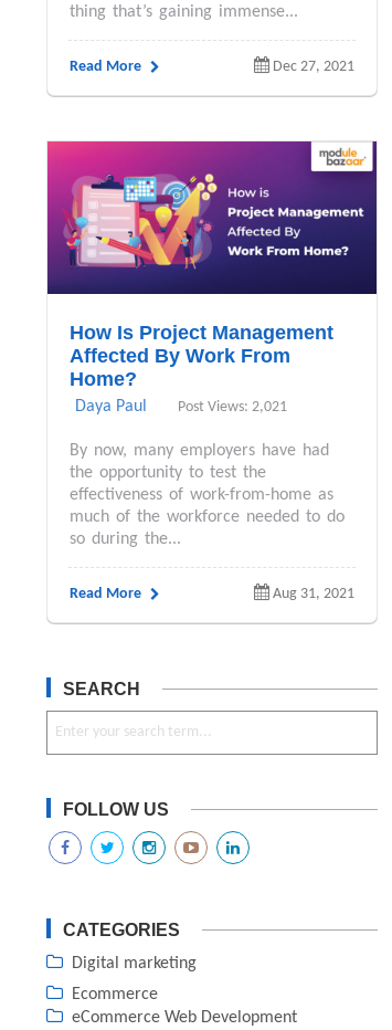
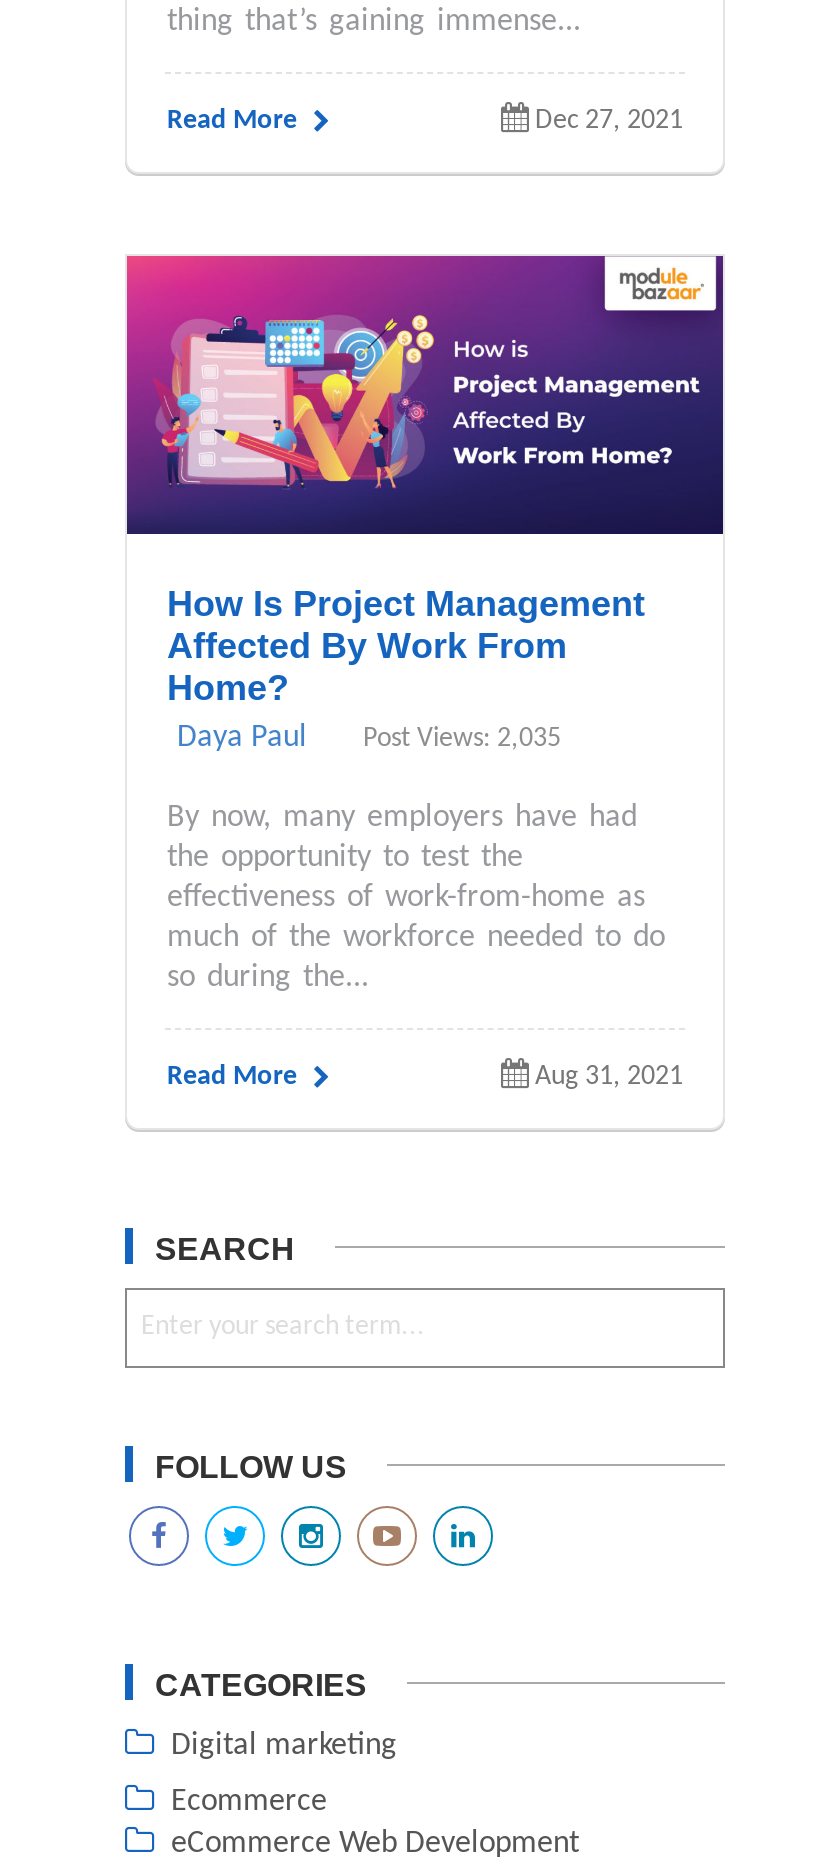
- Daya Paul Post Views: 2,021
+ Daya Paul Post Views: 2,035
